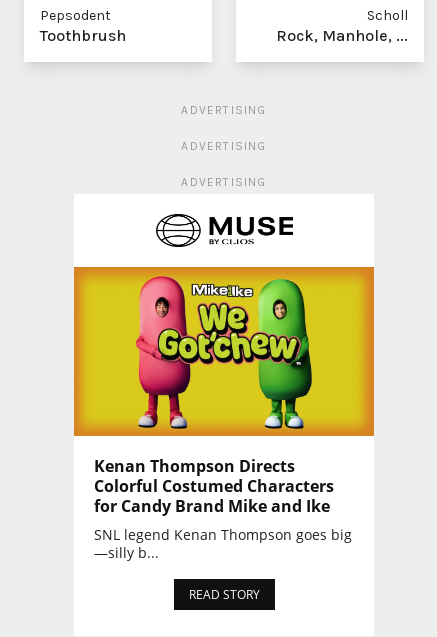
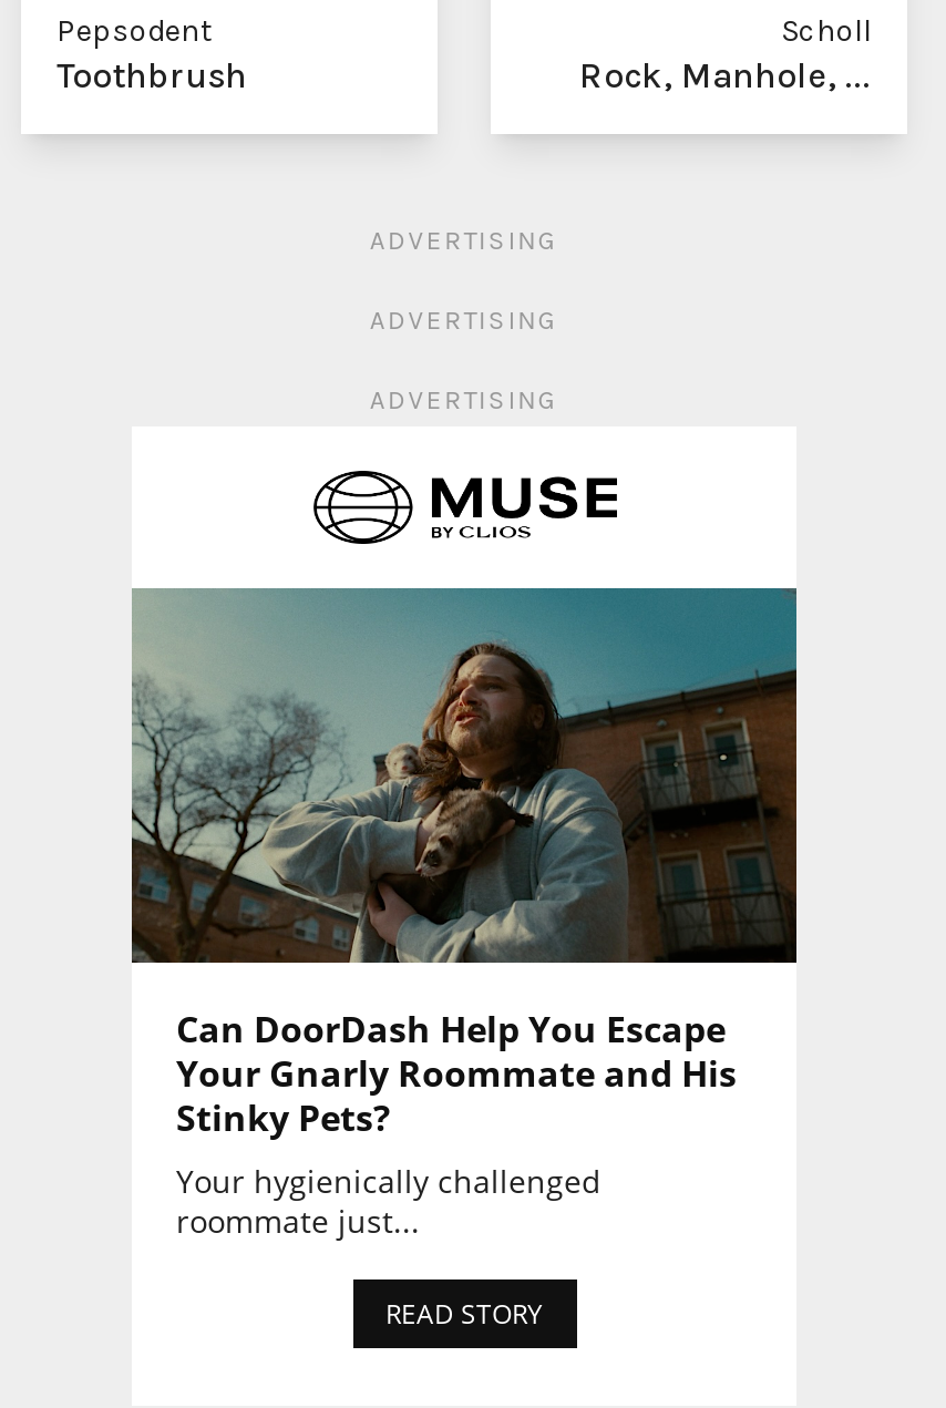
- [image]
- Kenan Thompson Directs
- Colorful Costumed Characters
- for Candy Brand Mike and Ike
- SNL legend Kenan Thompson goes big
- —silly b...
+ [image]
+ Can DoorDash Help You Escape
+ Your Gnarly Roommate and His
+ Stinky Pets?
+ Your hygienically challenged
+ roommate just...
